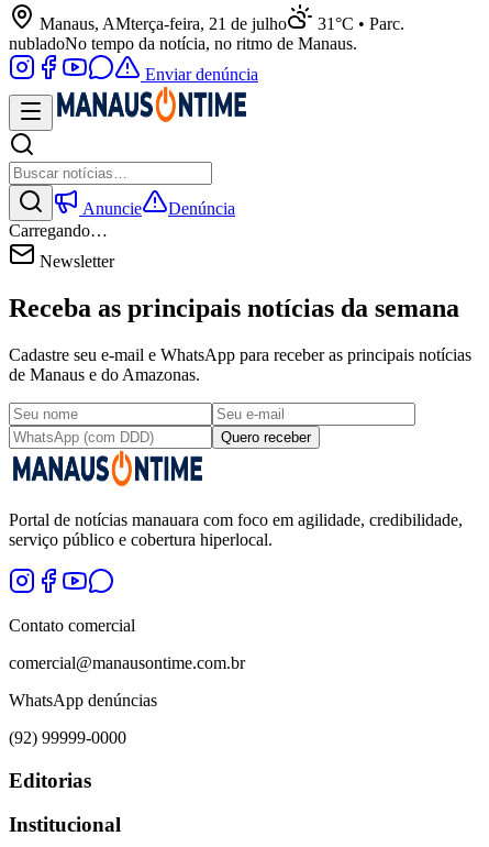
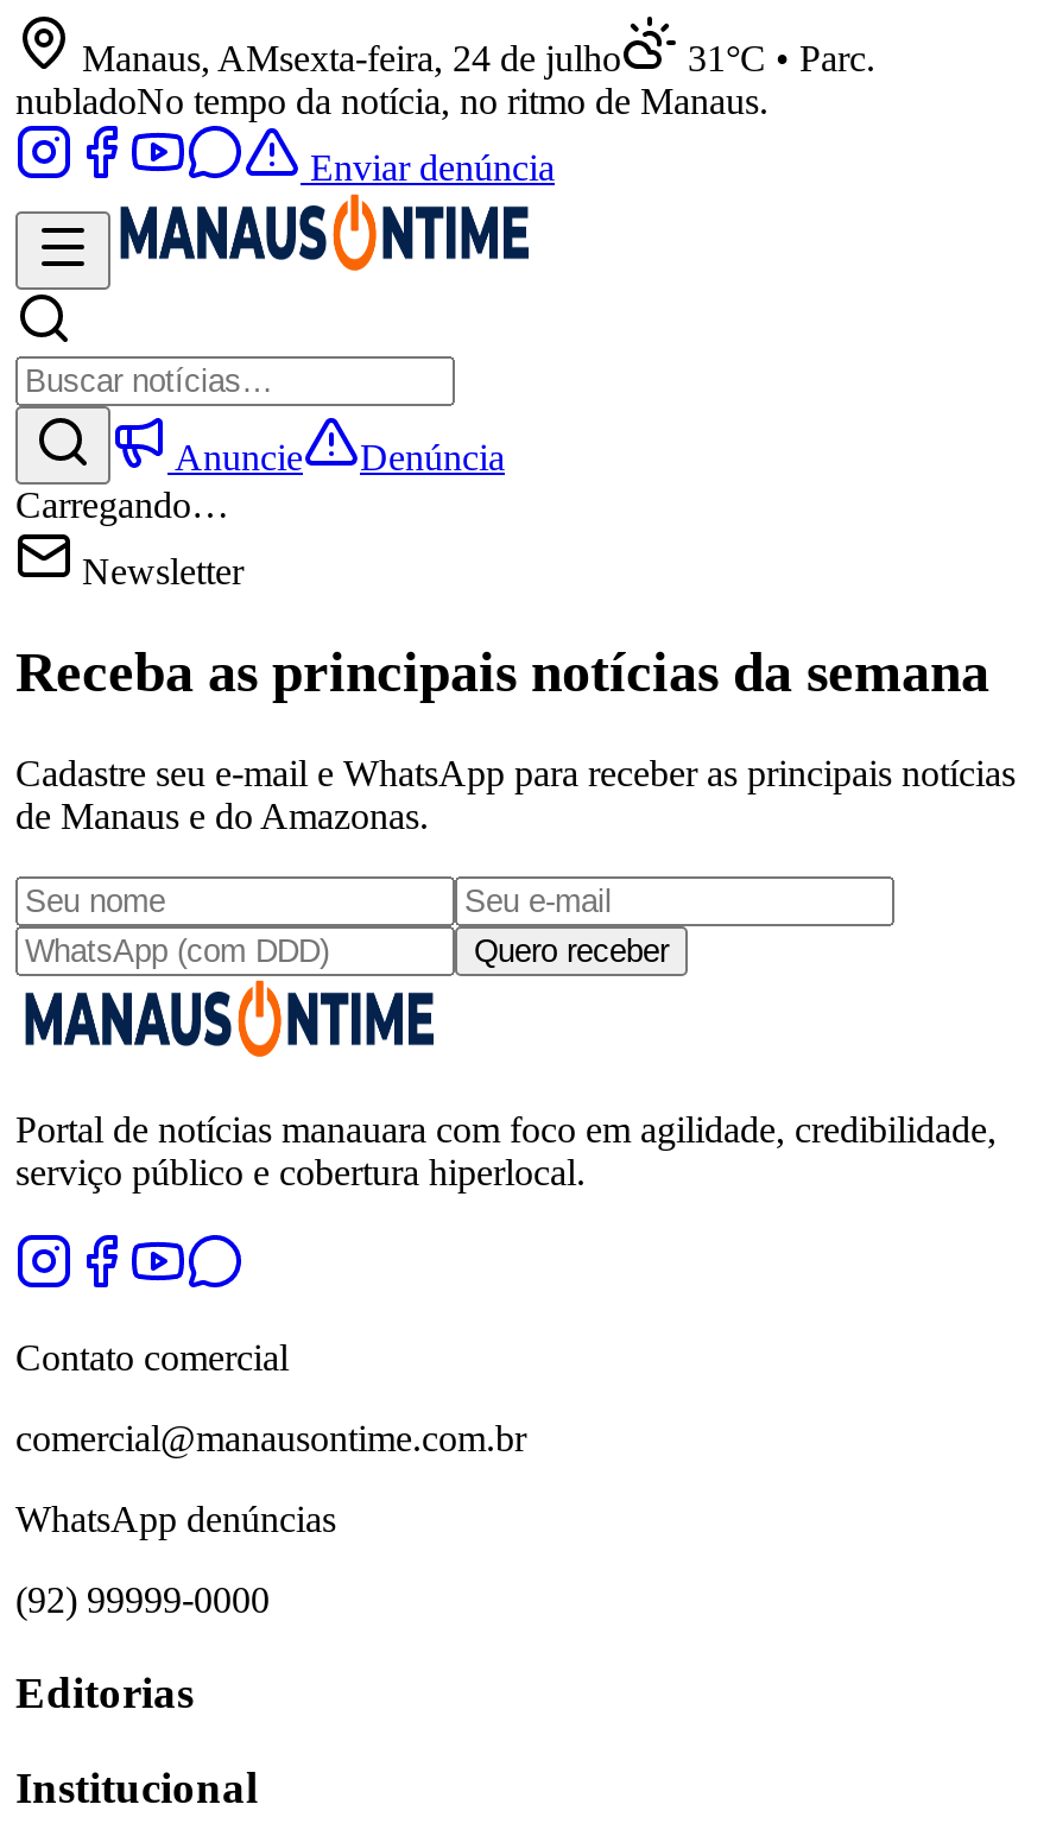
- Manaus, AMterça-feira, 21 de julho
+ Manaus, AMsexta-feira, 24 de julho
